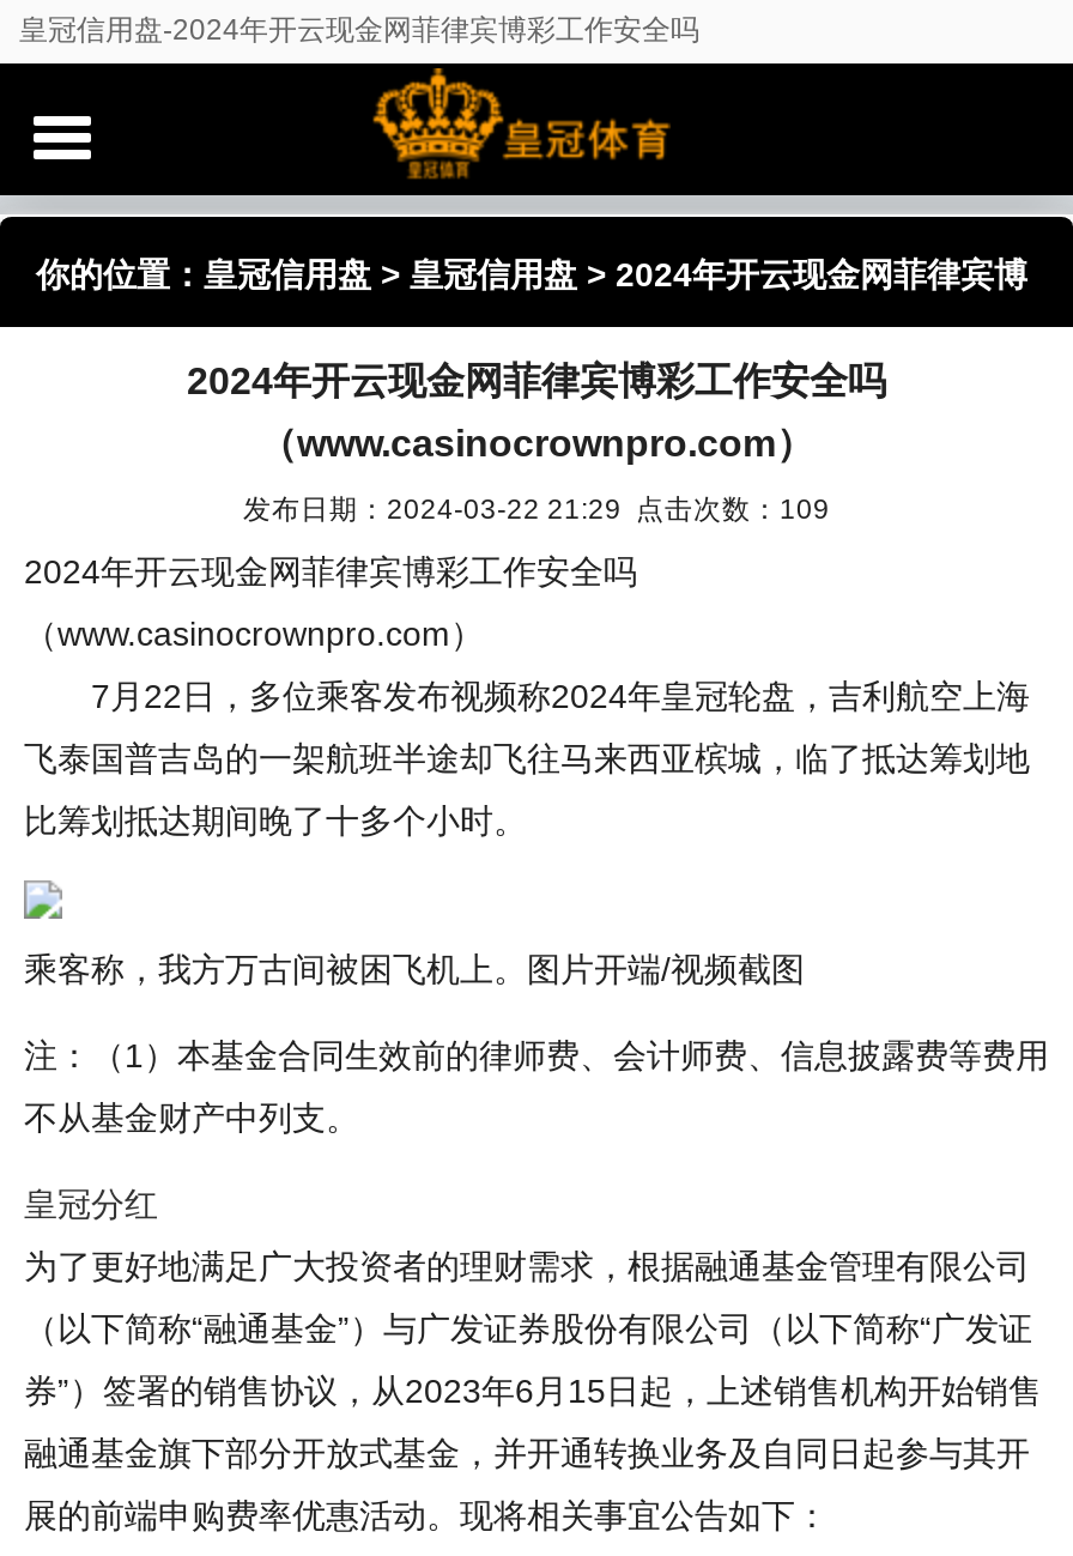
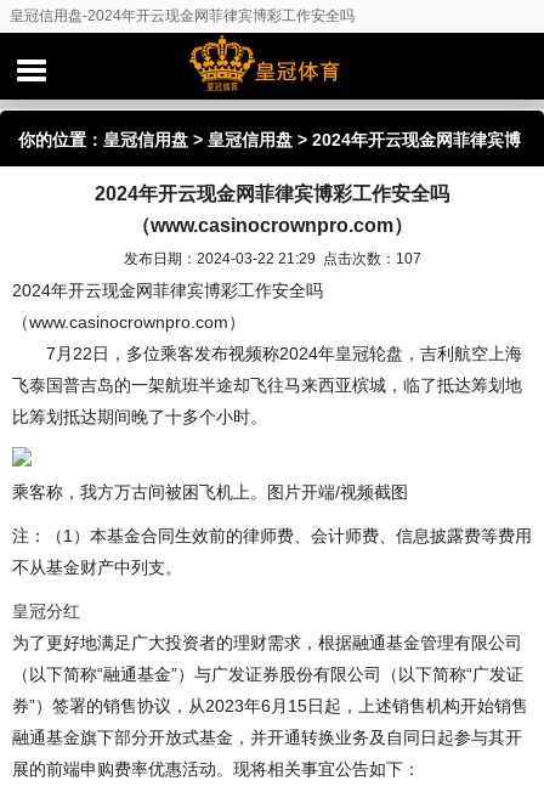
- 发布日期：2024-03-22 21:29 点击次数：109
+ 发布日期：2024-03-22 21:29 点击次数：107
